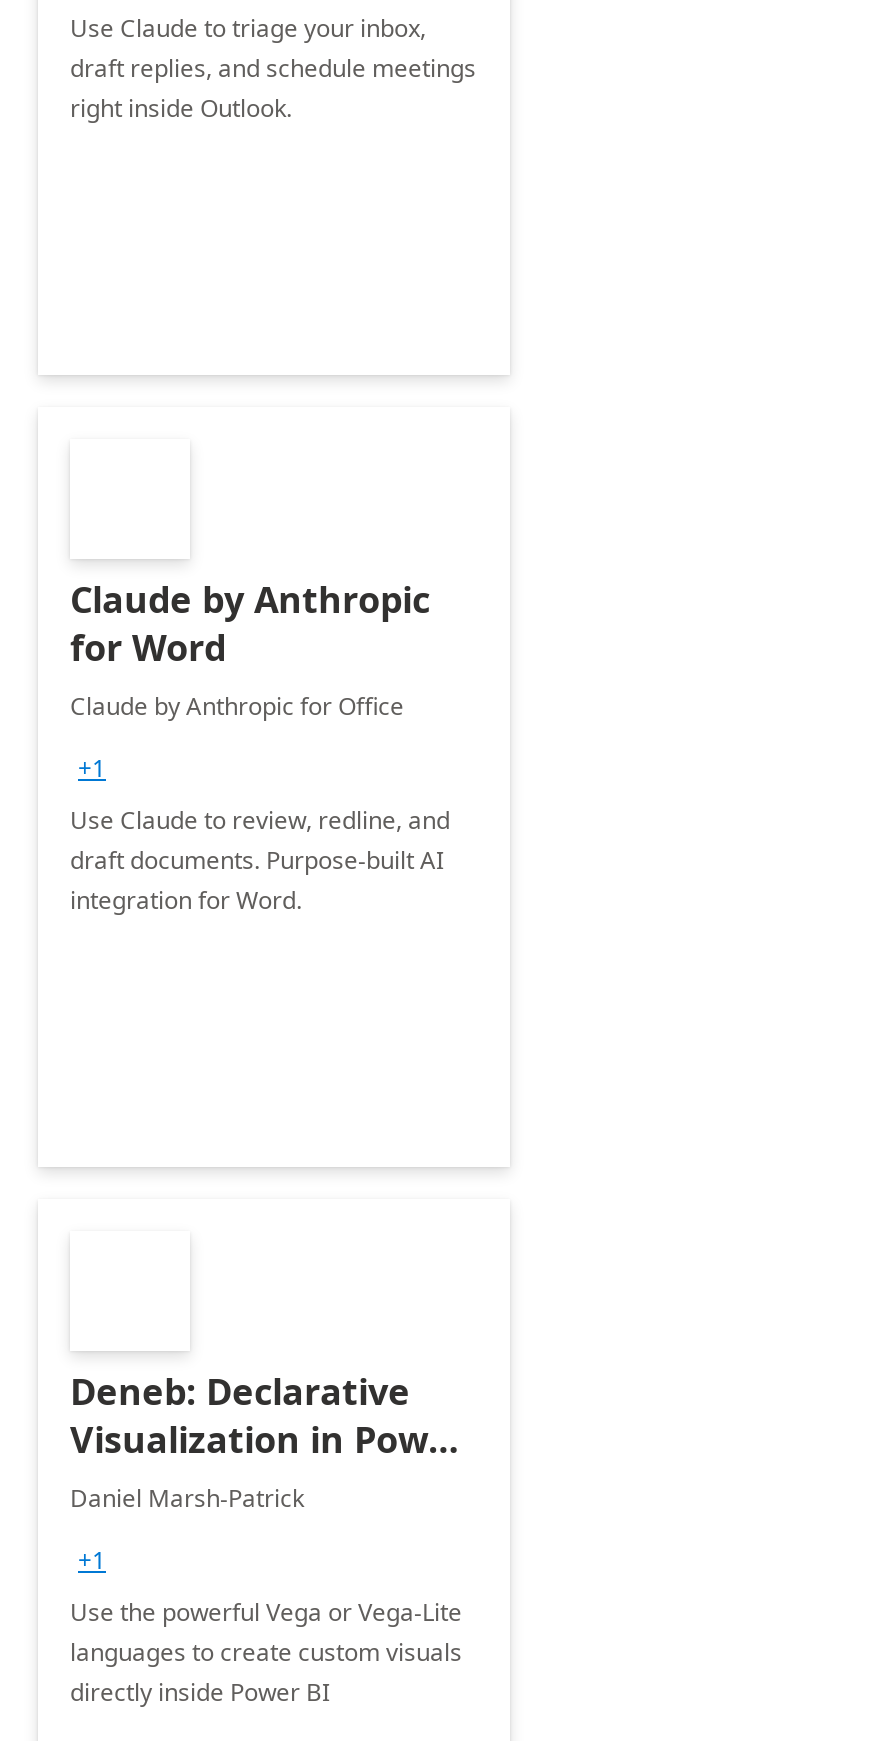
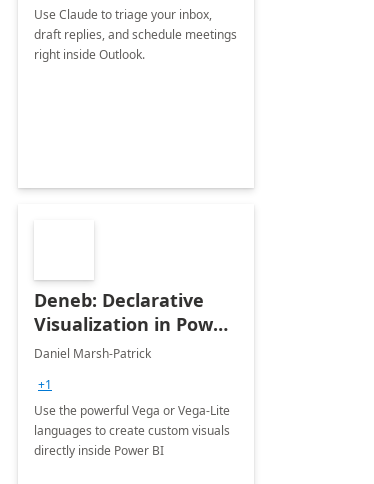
- Claude by Anthropic
- for Word
- Claude by Anthropic for Office
- +1
- Use Claude to review, redline, and
- draft documents. Purpose-built AI
- integration for Word.
